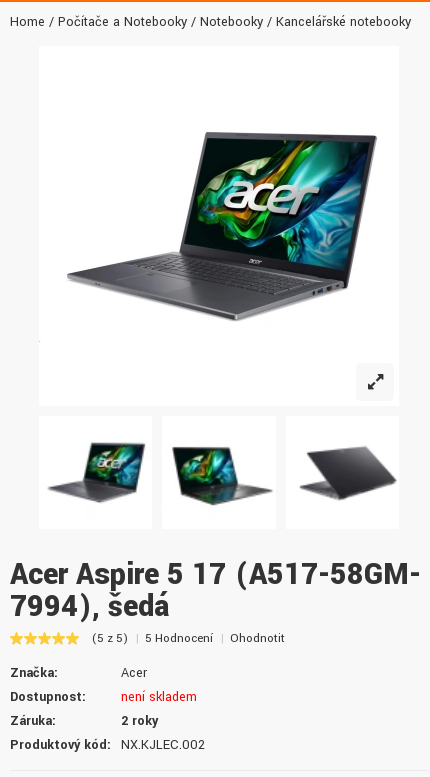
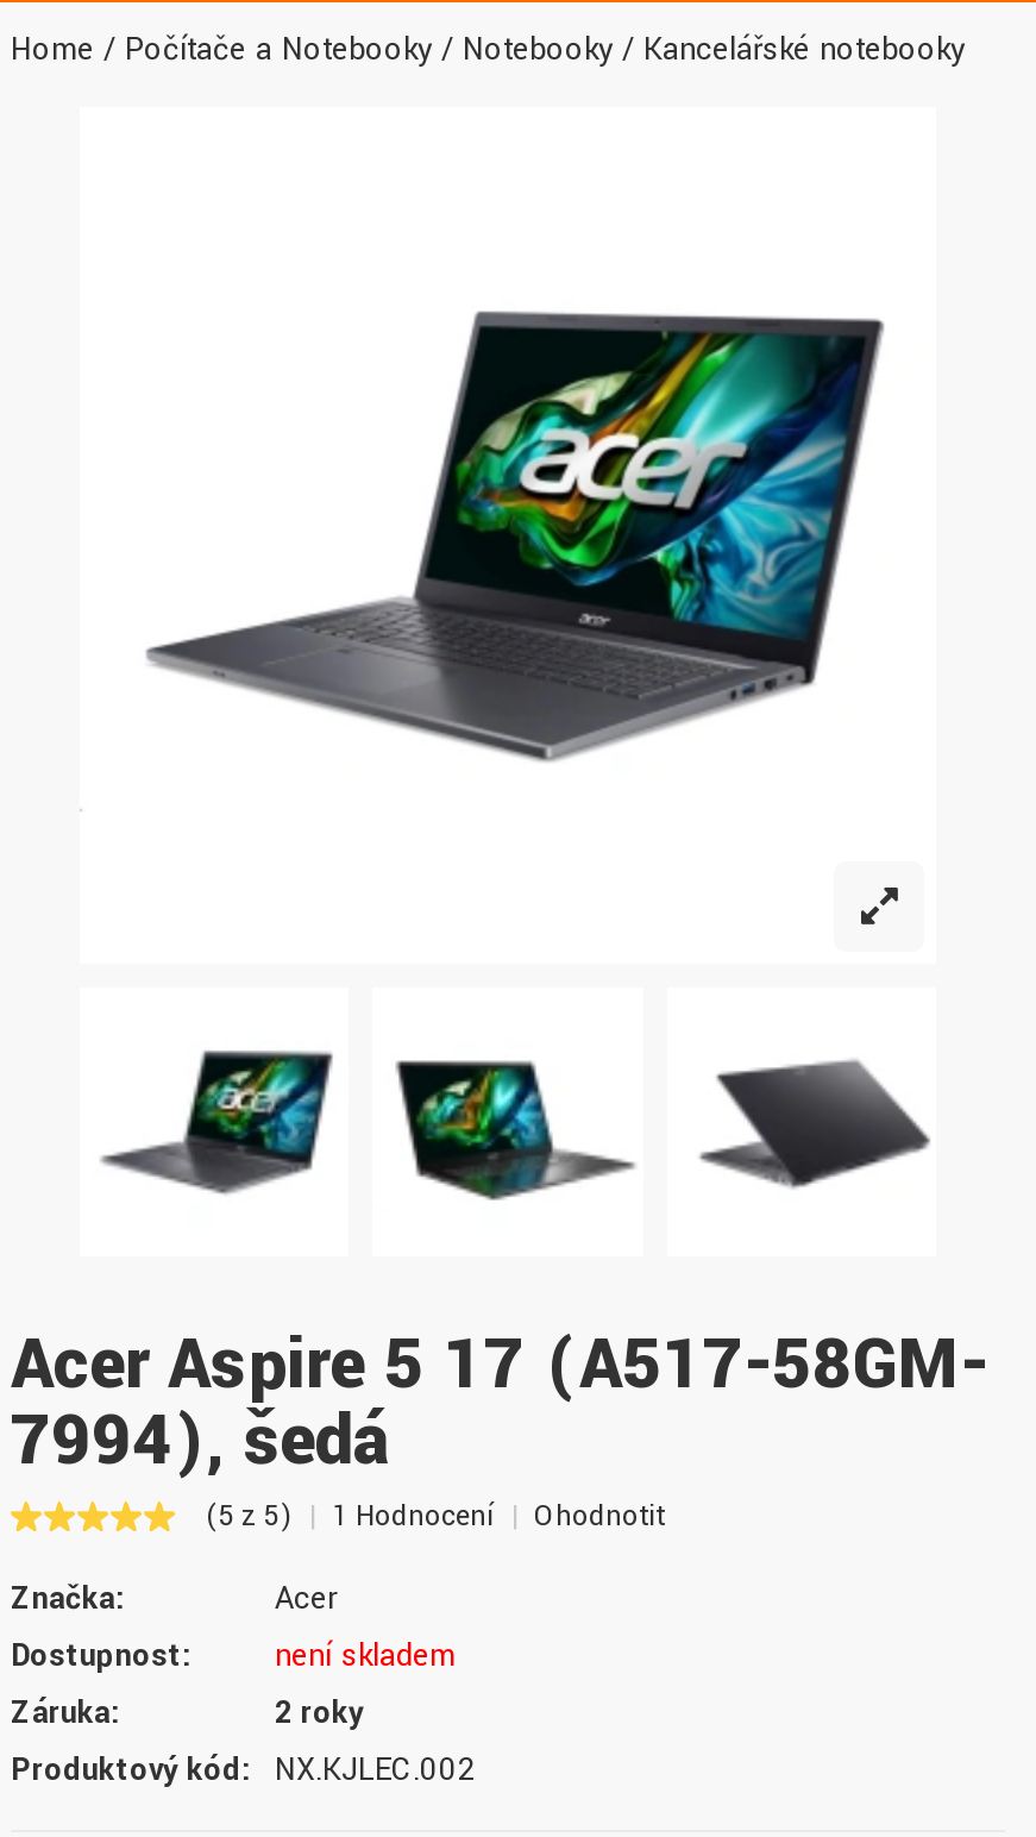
- (5 z 5) 5 Hodnocení Ohodnotit
+ (5 z 5) 1 Hodnocení Ohodnotit
